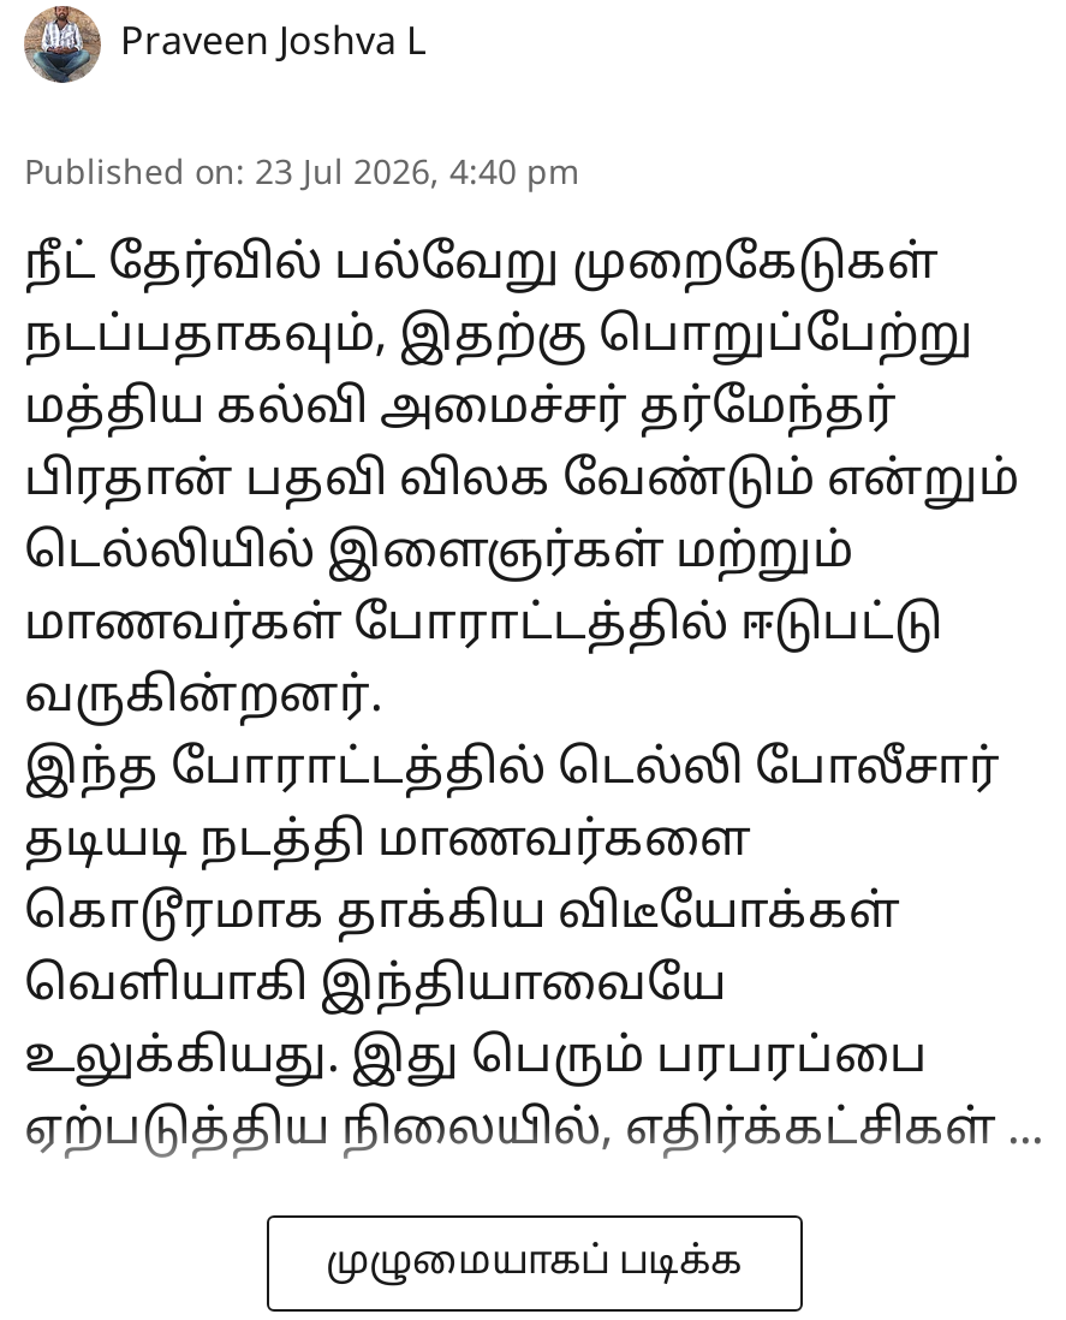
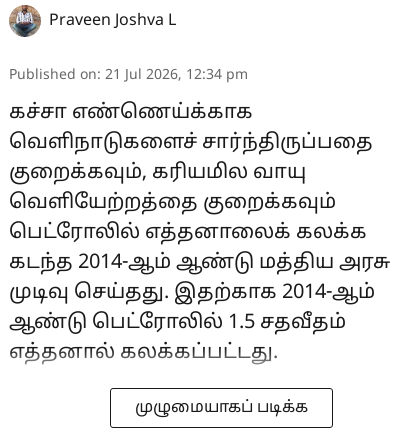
- Published on: 23 Jul 2026, 4:40 pm
+ Published on: 21 Jul 2026, 12:34 pm

- நீட் தேர்வில் பல்வேறு முறைகேடுகள்
- நடப்பதாகவும், இதற்கு பொறுப்பேற்று
- மத்திய கல்வி அமைச்சர் தர்மேந்தர்
- பிரதான் பதவி விலக வேண்டும் என்றும்
- டெல்லியில் இளைஞர்கள் மற்றும்
- மாணவர்கள் போராட்டத்தில் ஈடுபட்டு
- வருகின்றனர்.
- இந்த போராட்டத்தில் டெல்லி போலீசார்
- தடியடி நடத்தி மாணவர்களை
- கொடூரமாக தாக்கிய விடீயோக்கள்
- வெளியாகி இந்தியாவையே
- உலுக்கியது. இது பெரும் பரபரப்பை
- ஏற்படுத்திய நிலையில், எதிர்க்கட்சிகள் ...
+ கச்சா எண்ணெய்க்காக
+ வெளிநாடுகளைச் சார்ந்திருப்பதை
+ குறைக்கவும், கரியமில வாயு
+ வெளியேற்றத்தை குறைக்கவும்
+ பெட்ரோலில் எத்தனாலைக் கலக்க
+ கடந்த 2014-ஆம் ஆண்டு மத்திய அரசு
+ முடிவு செய்தது. இதற்காக 2014-ஆம்
+ ஆண்டு பெட்ரோலில் 1.5 சதவீதம்
+ எத்தனால் கலக்கப்பட்டது.
